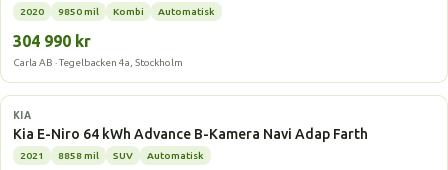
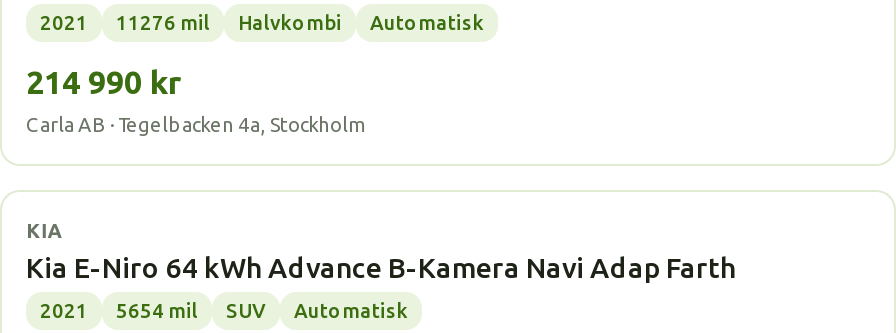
- 2020
- 9850 mil
- Kombi
+ 2021
+ 11276 mil
+ Halvkombi

- 304 990 kr
+ 214 990 kr

- 2021 8858 mil SUV Automatisk
+ 2021 5654 mil SUV Automatisk
